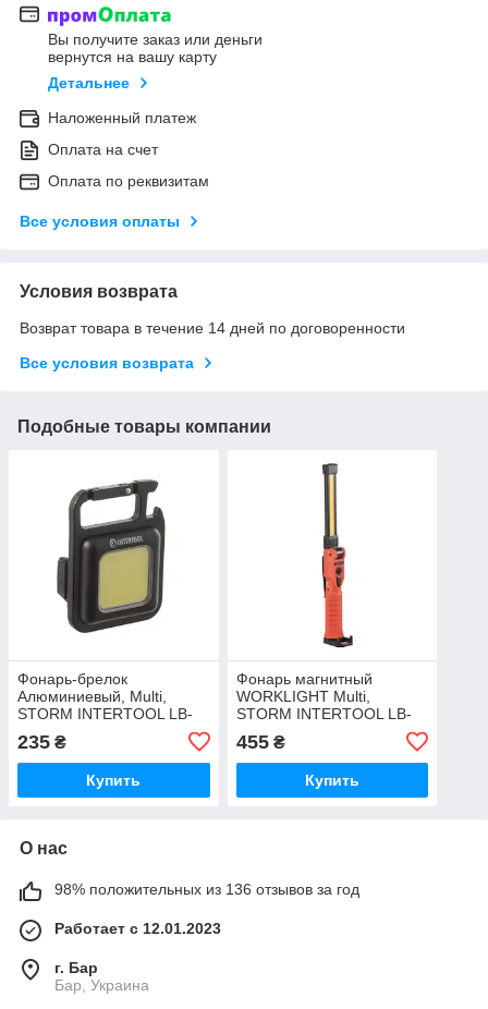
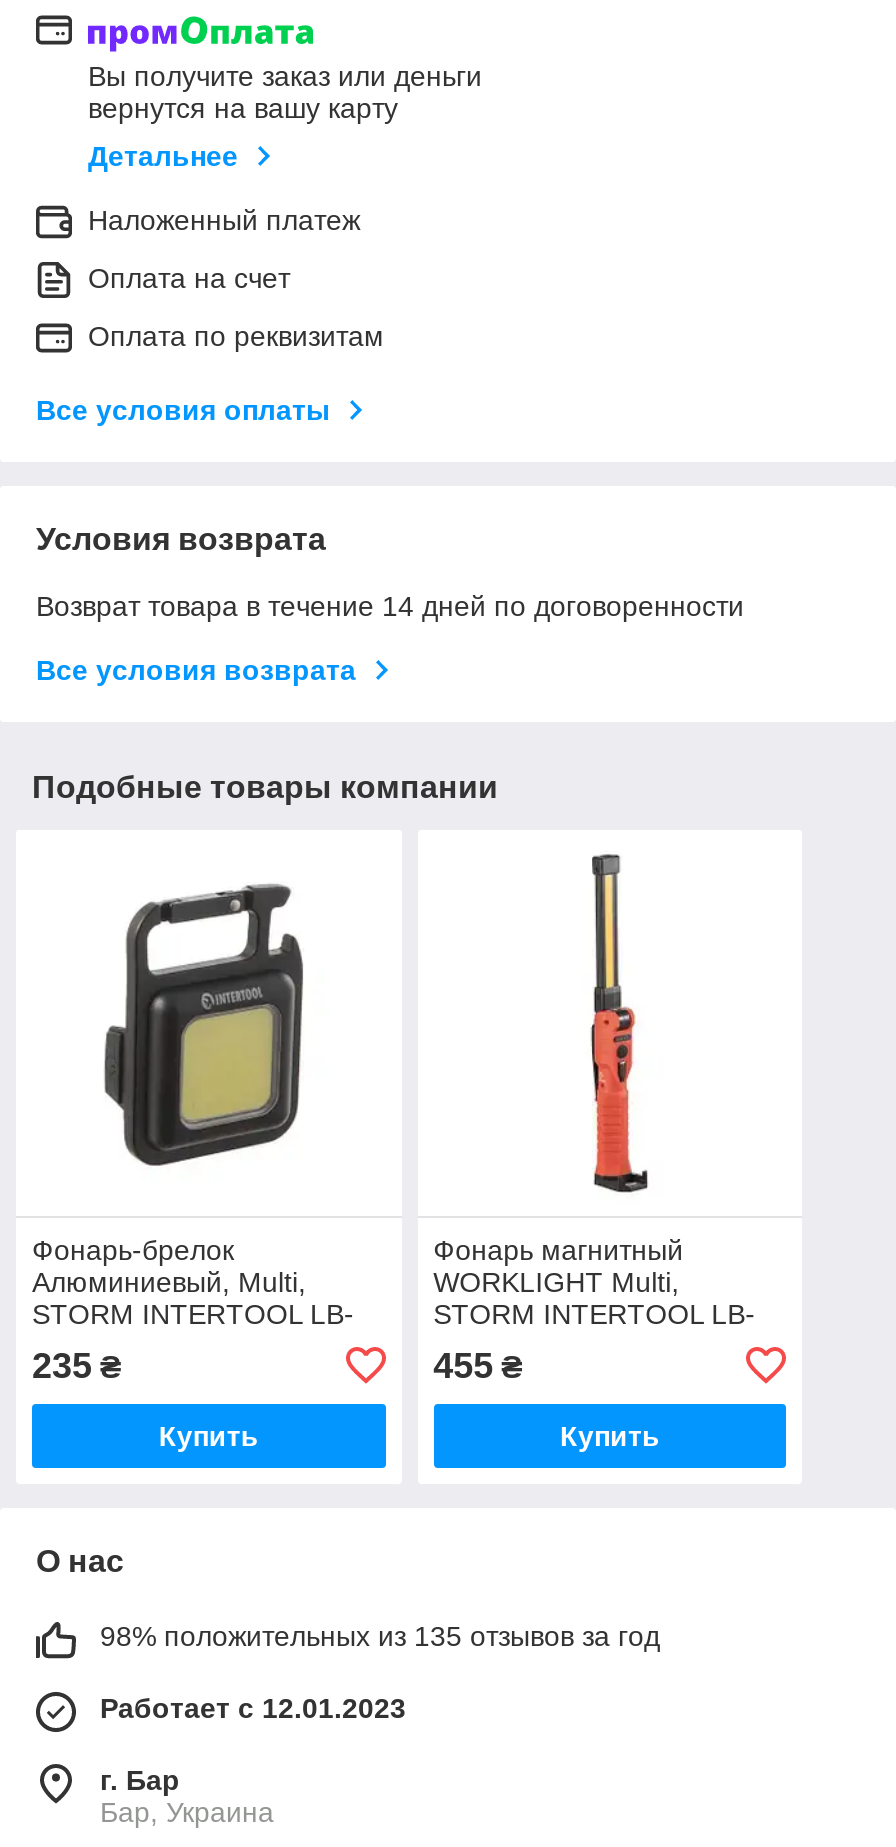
- 98% положительных из 136 отзывов за год
+ 98% положительных из 135 отзывов за год
